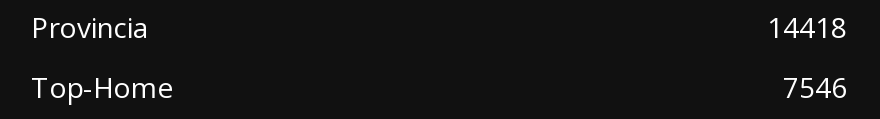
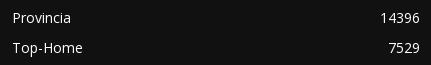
- 14418
+ 14396

- 7546
+ 7529
